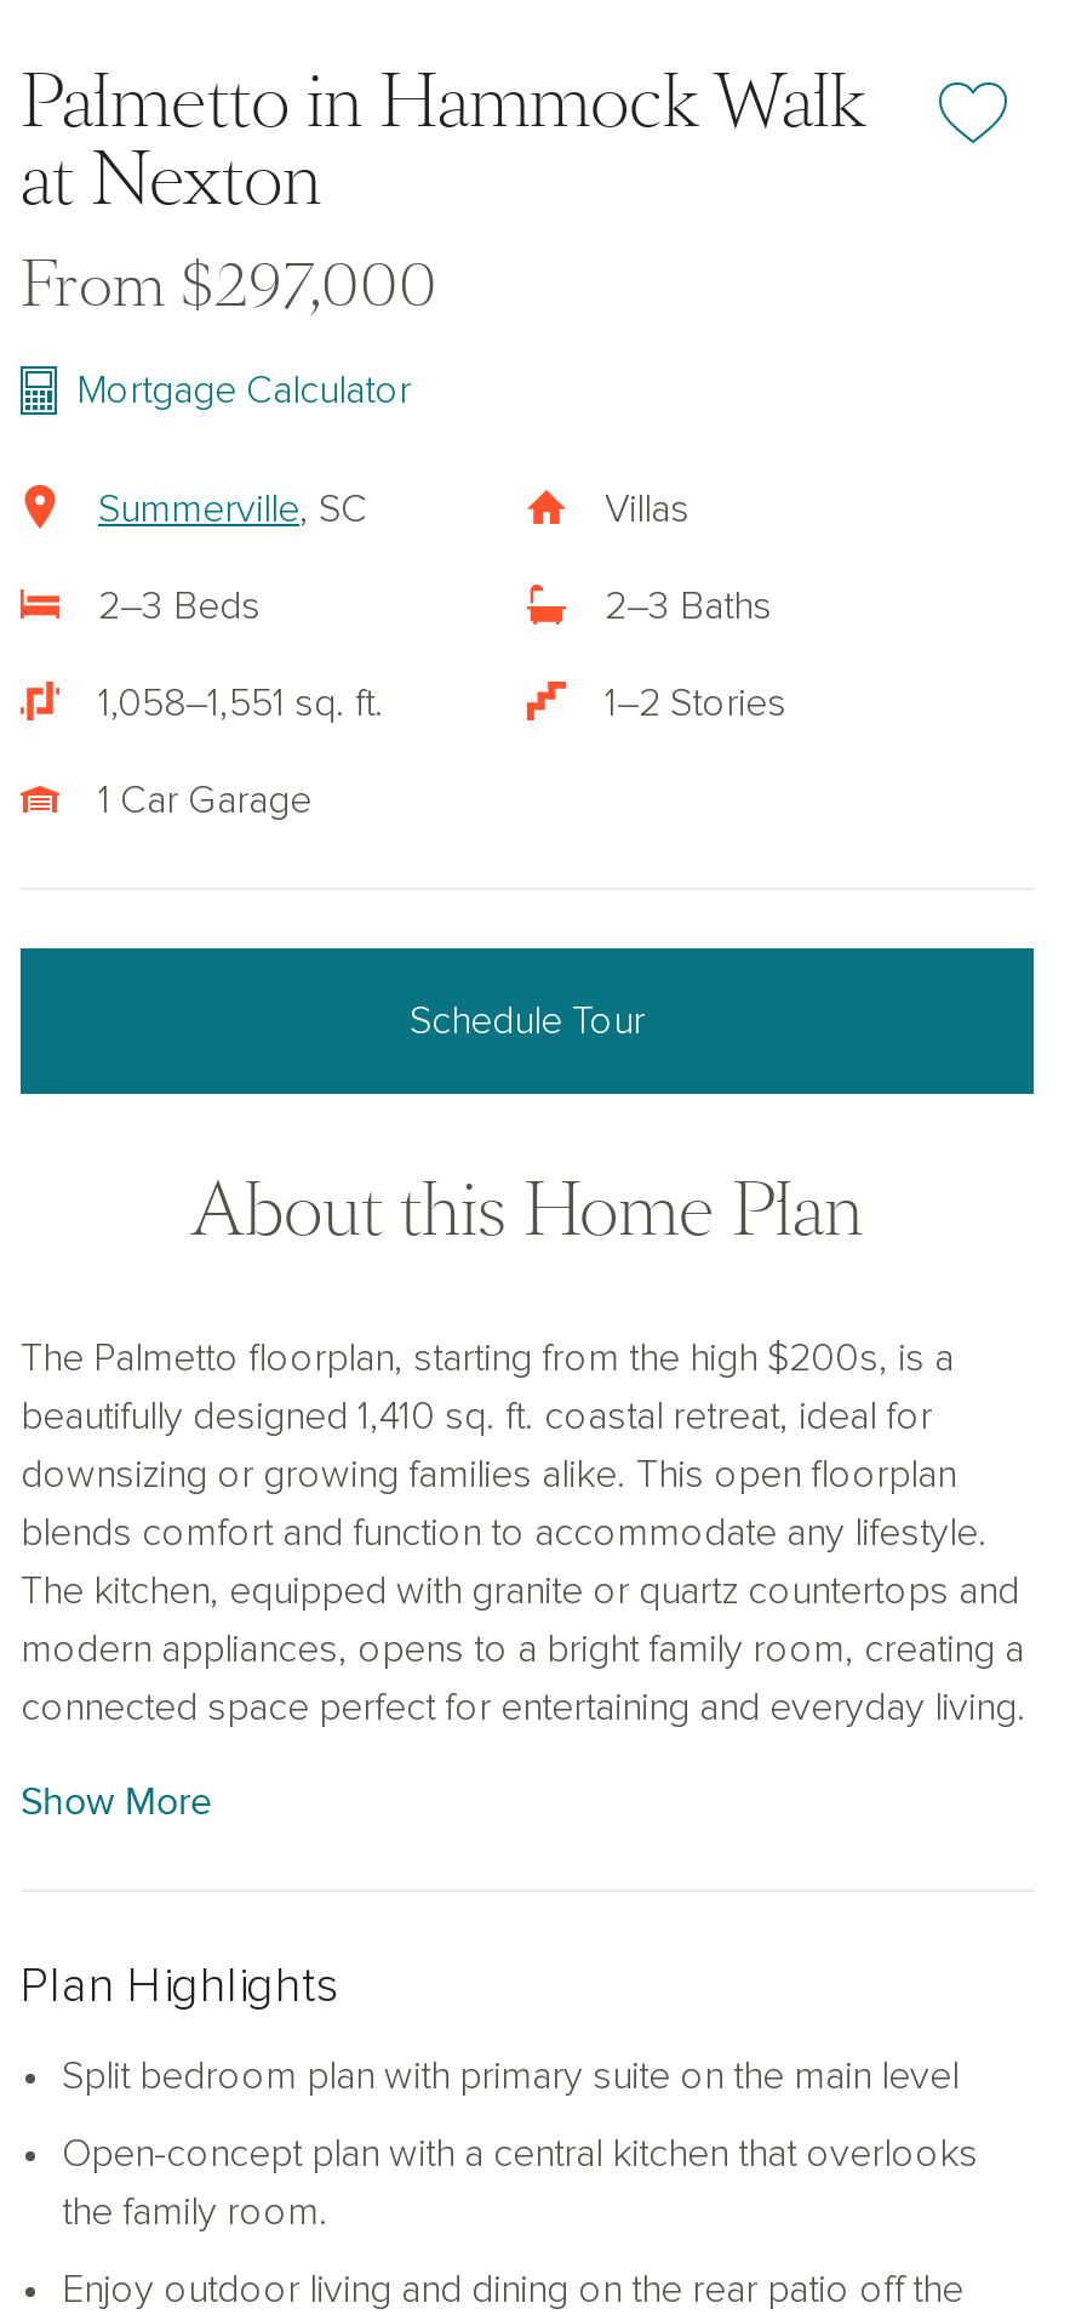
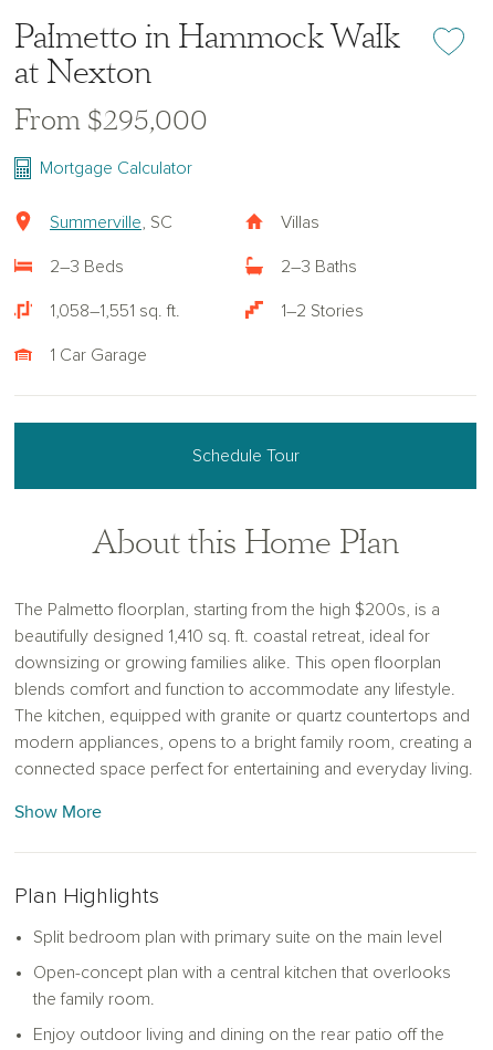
- From $297,000
+ From $295,000
